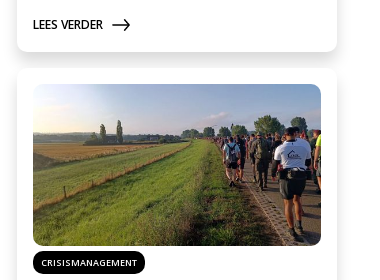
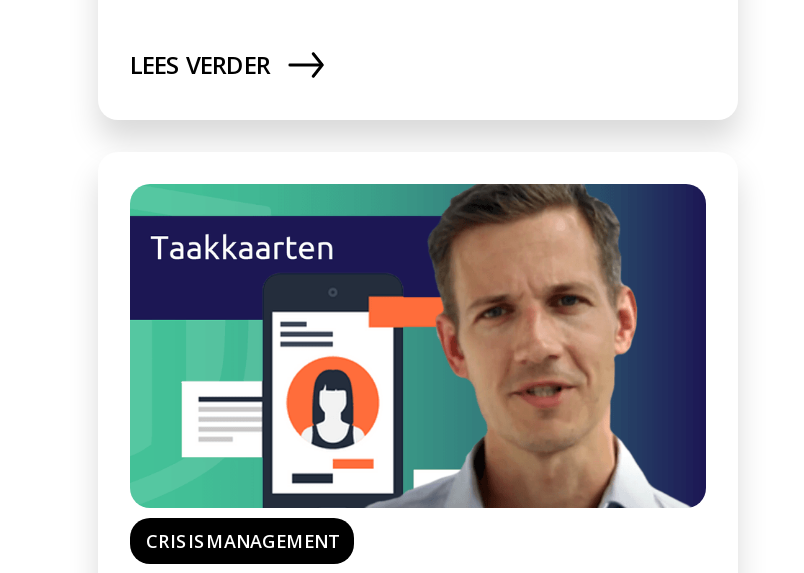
- [image]
+ [image]
